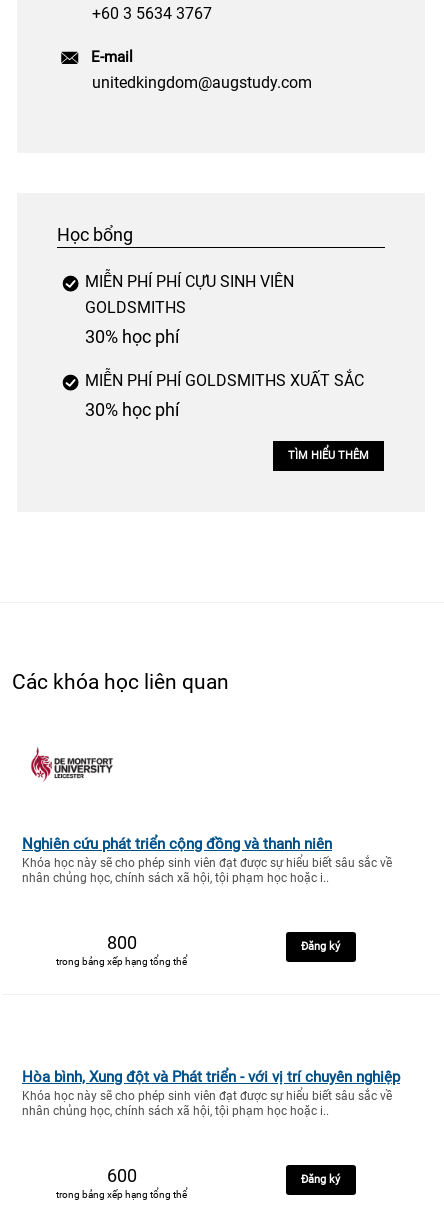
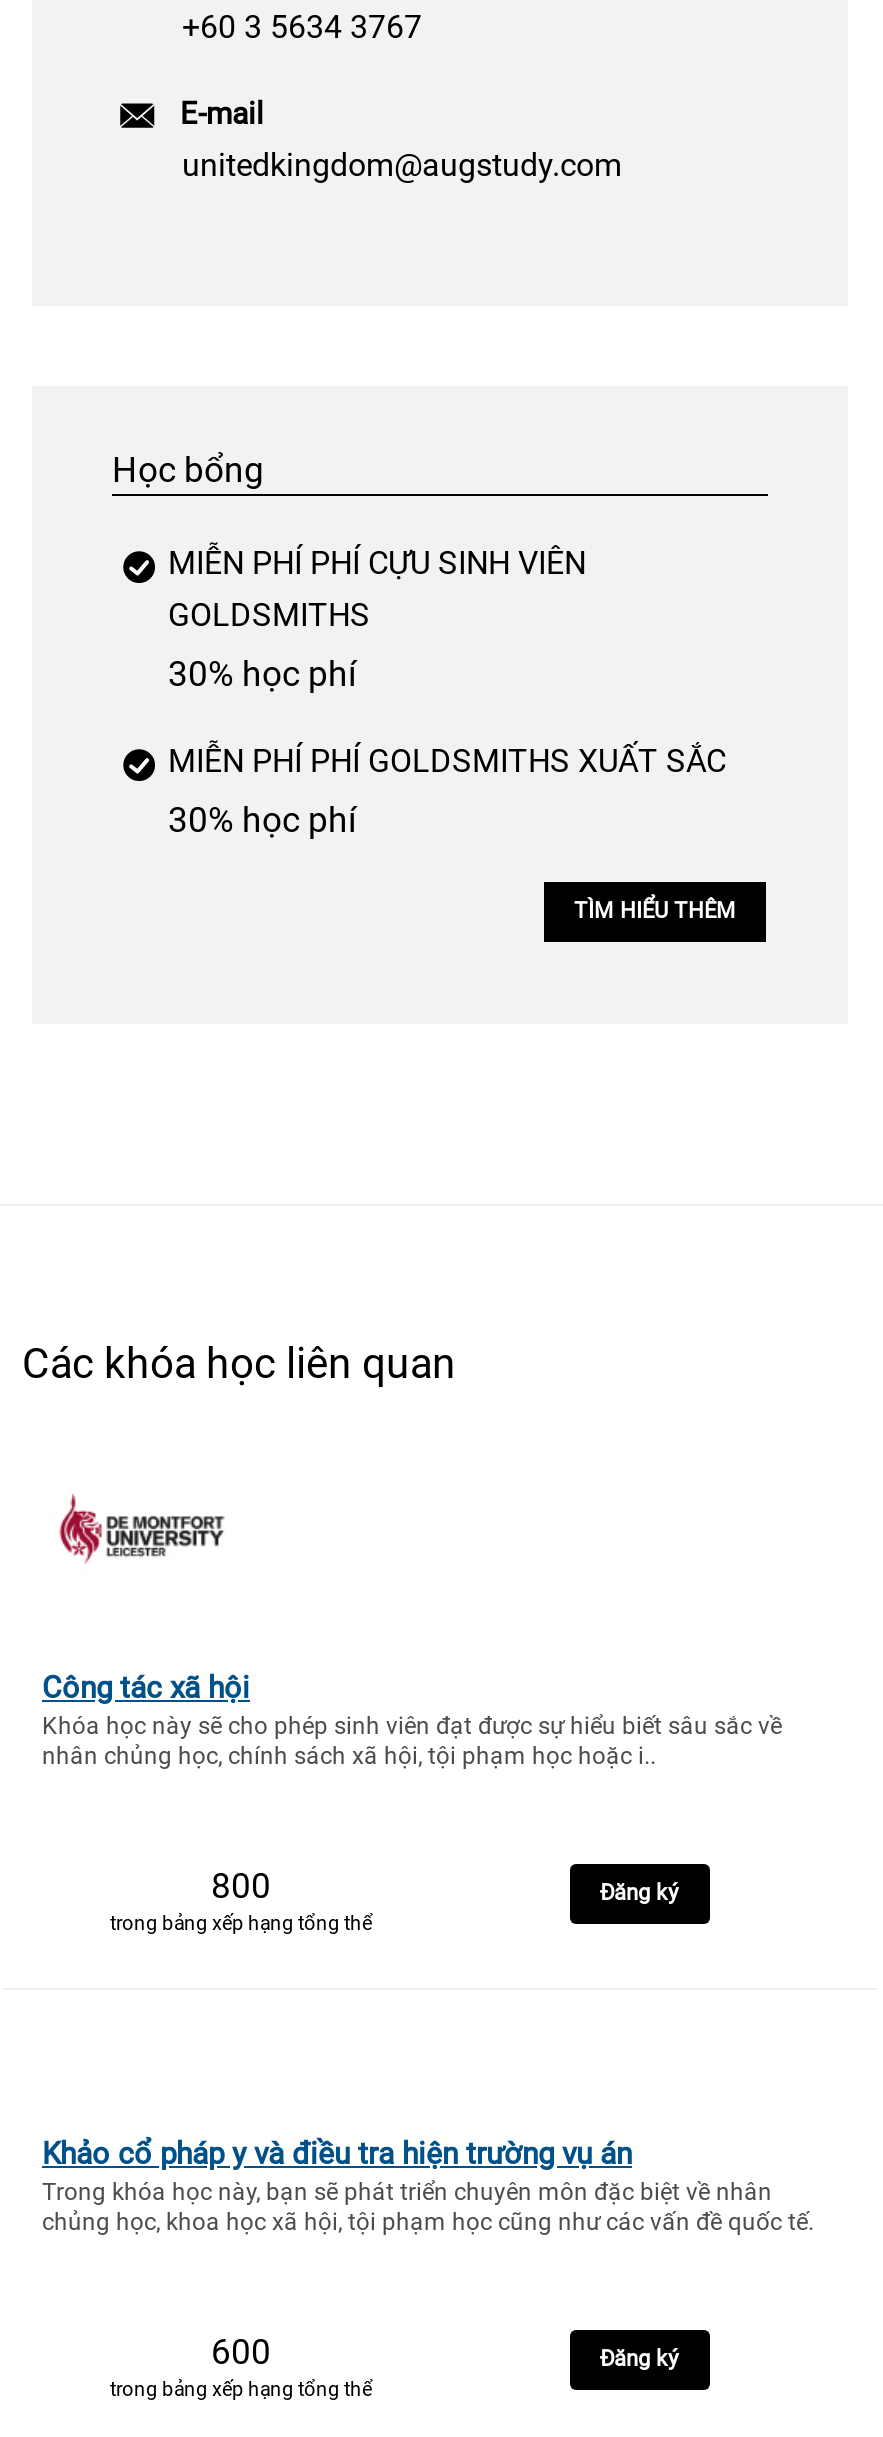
- Nghiên cứu phát triển cộng đồng và thanh niên
+ Công tác xã hội

- Hòa bình, Xung đột và Phát triển - với vị trí chuyên nghiệp
- Khóa học này sẽ cho phép sinh viên đạt được sự hiểu biết sâu sắc về
- nhân chủng học, chính sách xã hội, tội phạm học hoặc i..
+ Khảo cổ pháp y và điều tra hiện trường vụ án
+ Trong khóa học này, bạn sẽ phát triển chuyên môn đặc biệt về nhân
+ chủng học, khoa học xã hội, tội phạm học cũng như các vấn đề quốc tế.
